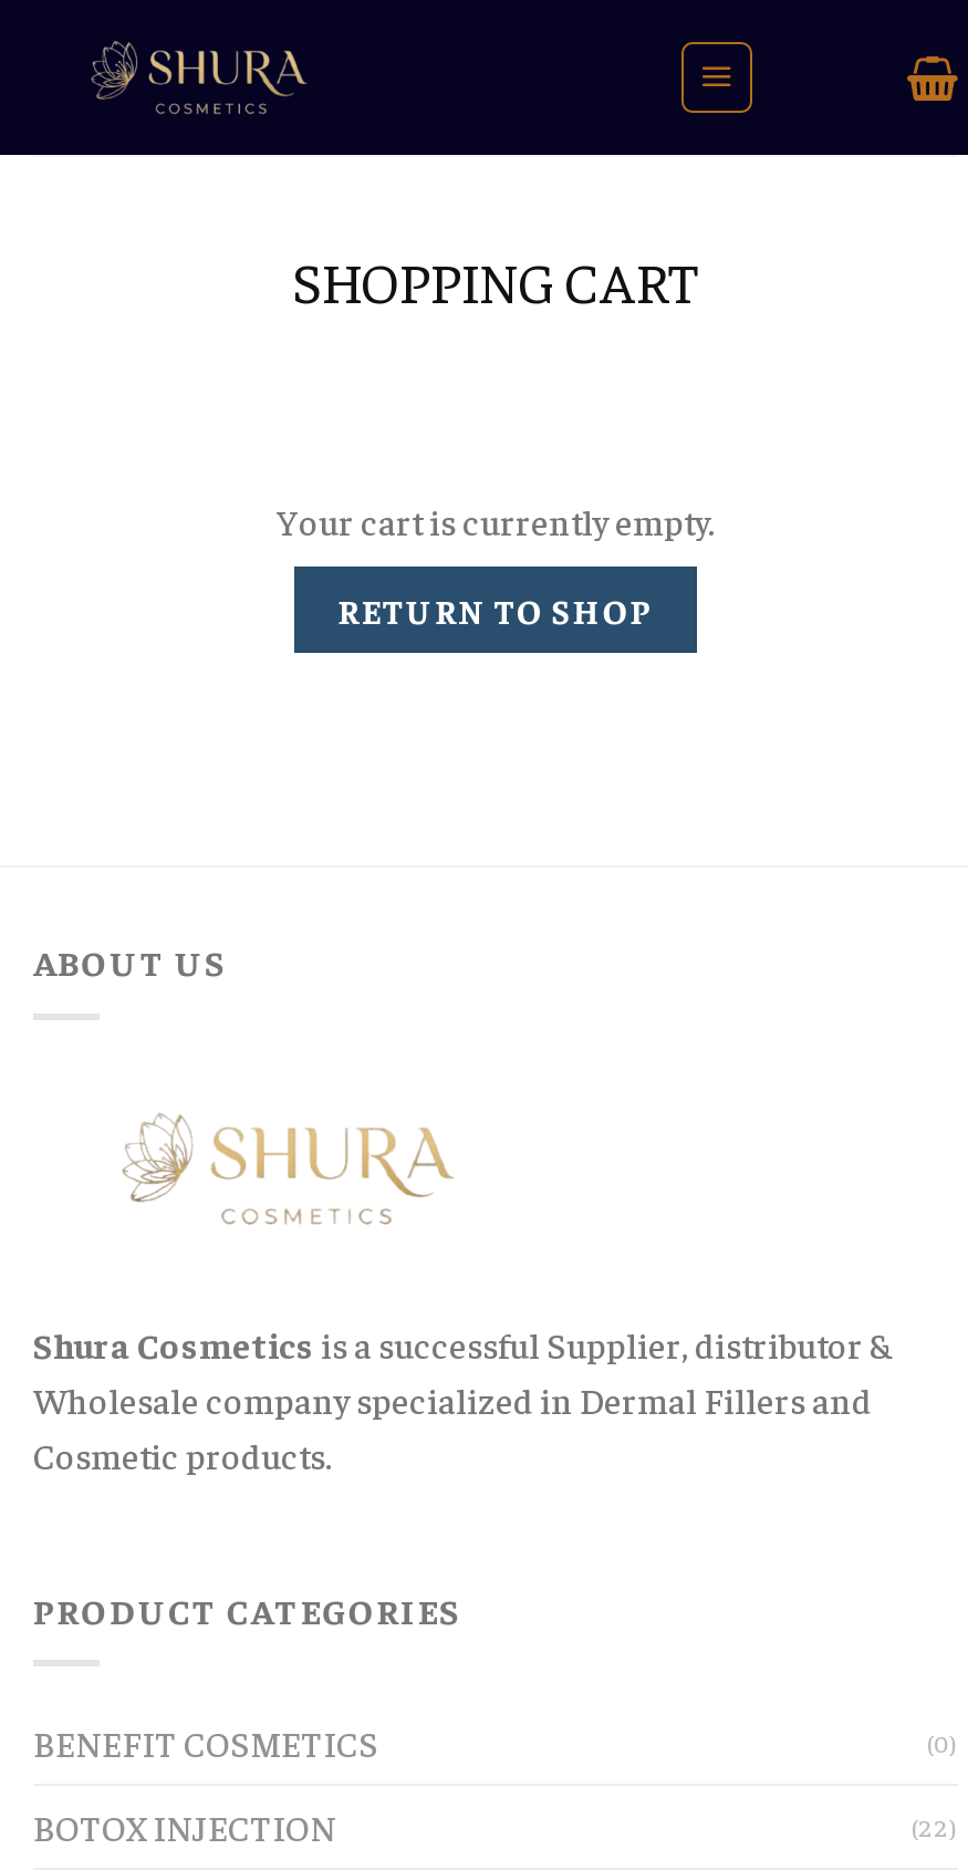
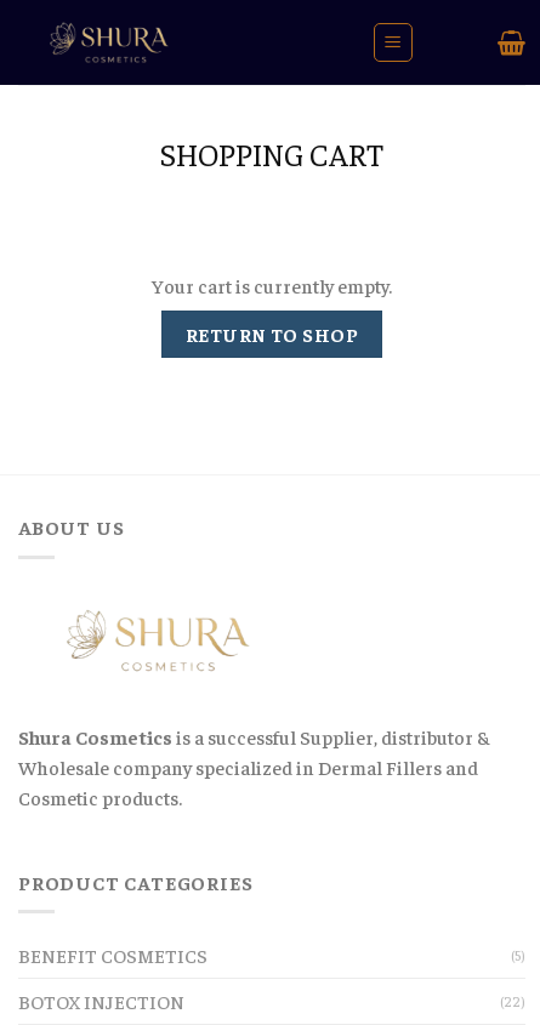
- (0)
+ (5)
